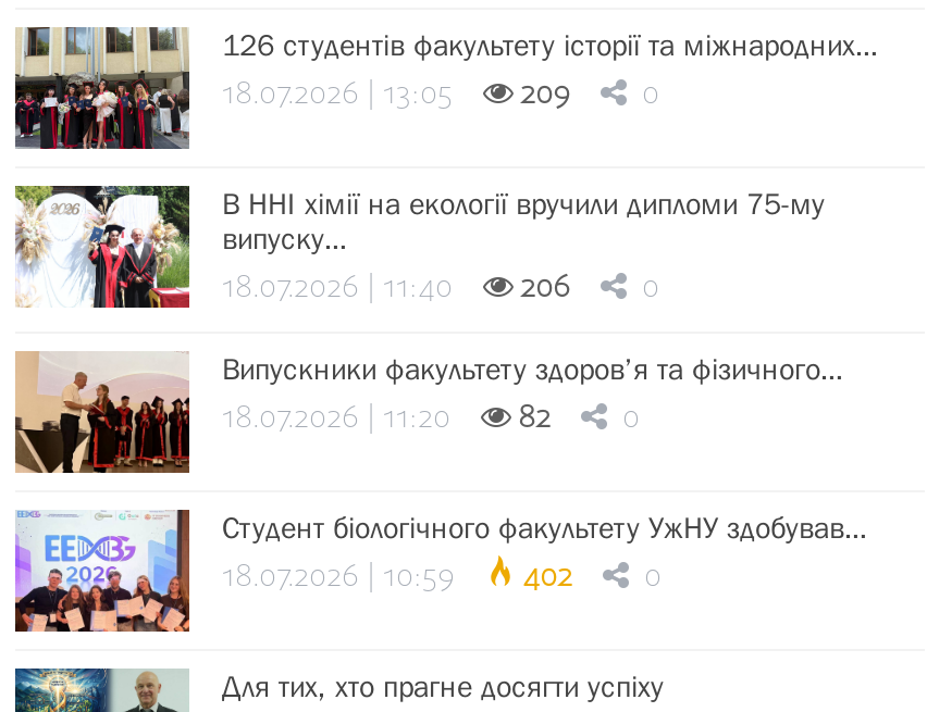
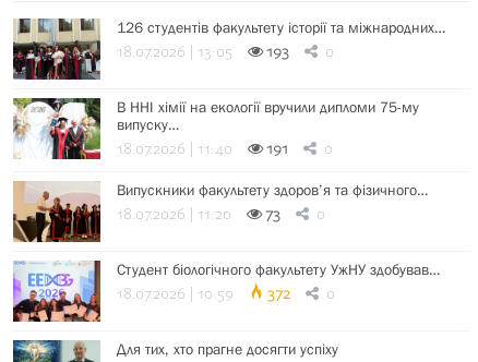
- 209
+ 193

- 206
+ 191

- 82
+ 73

- 402
+ 372
